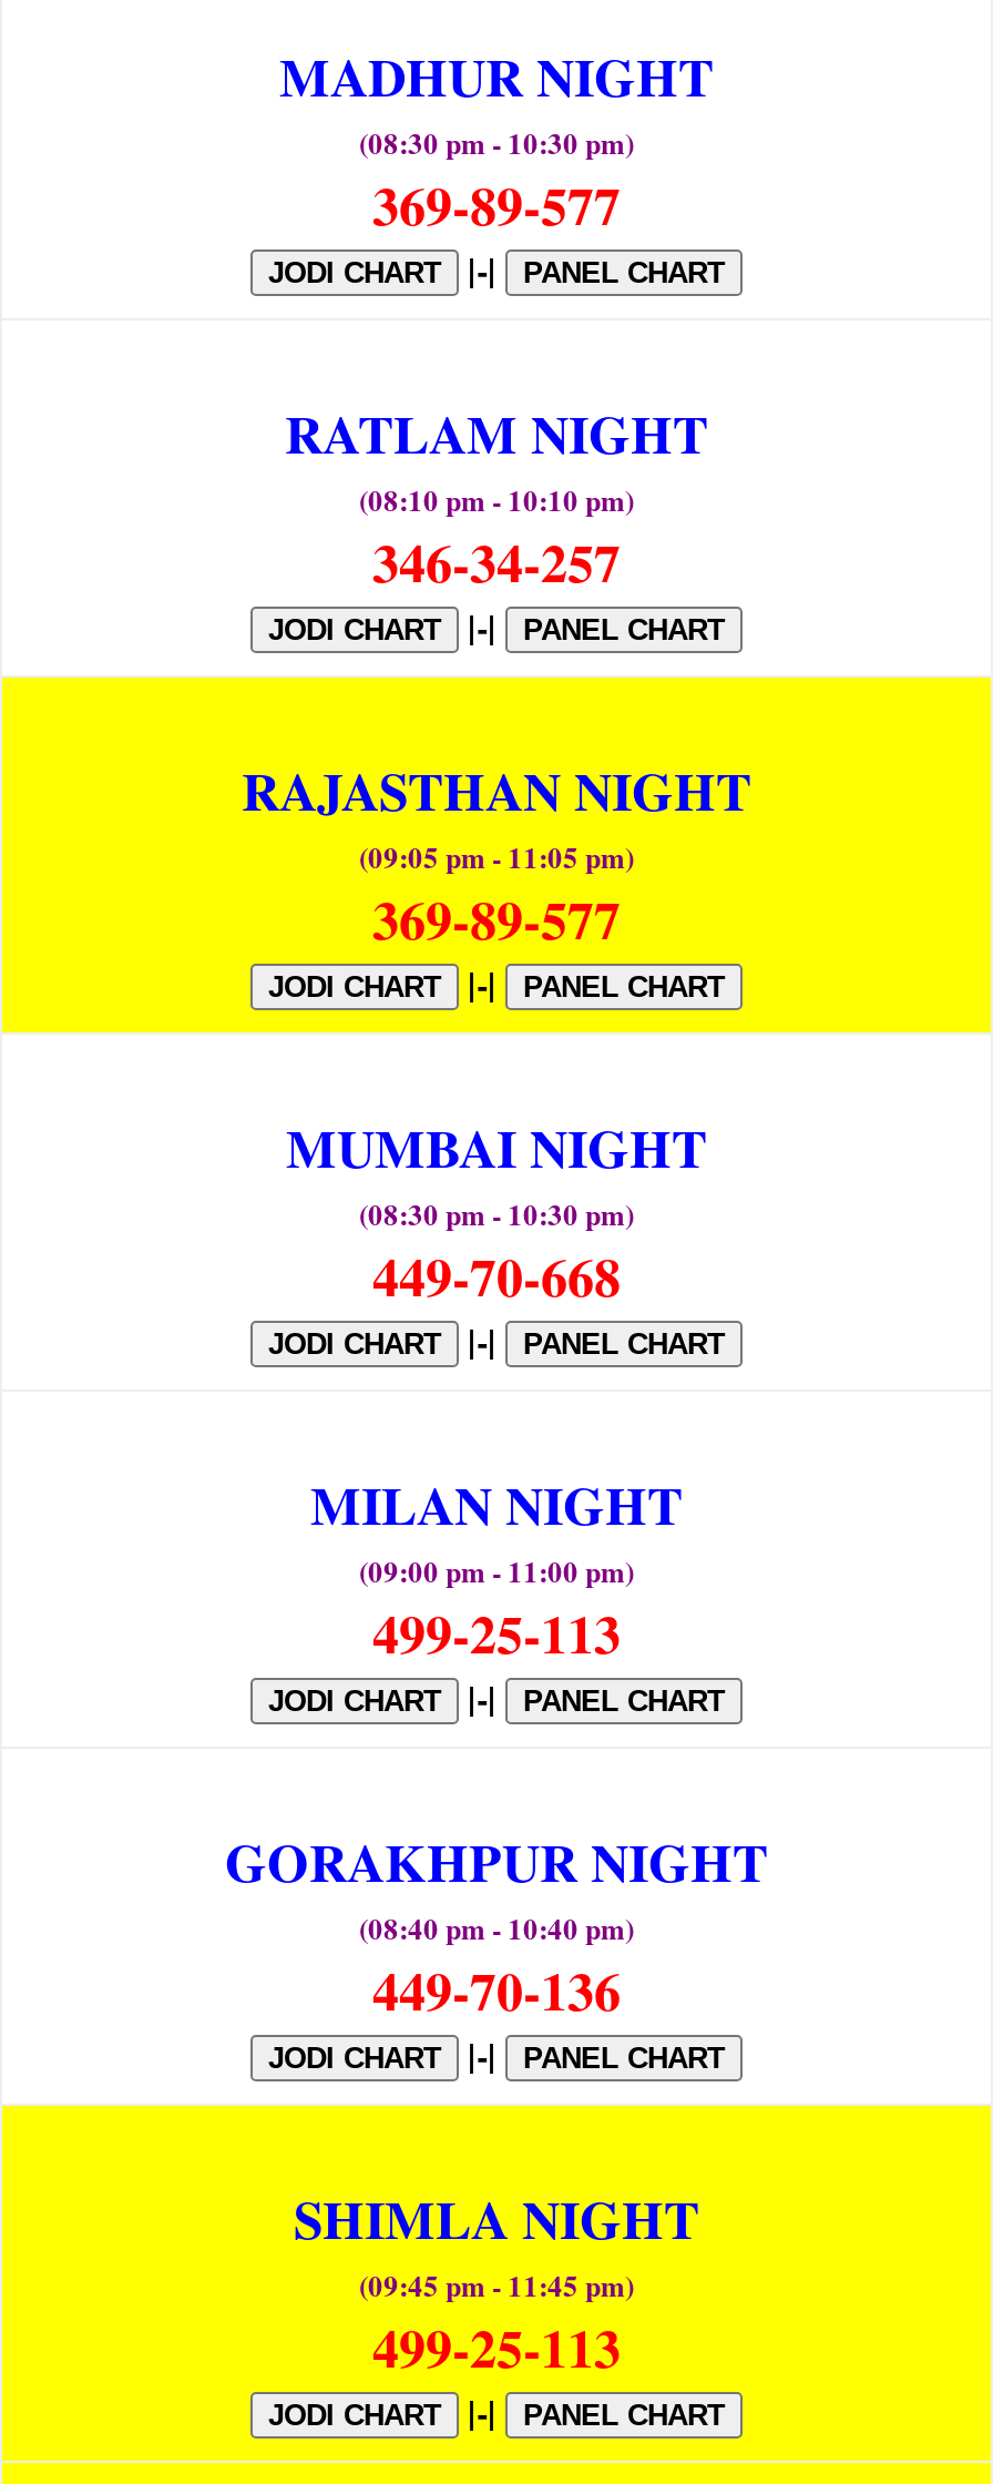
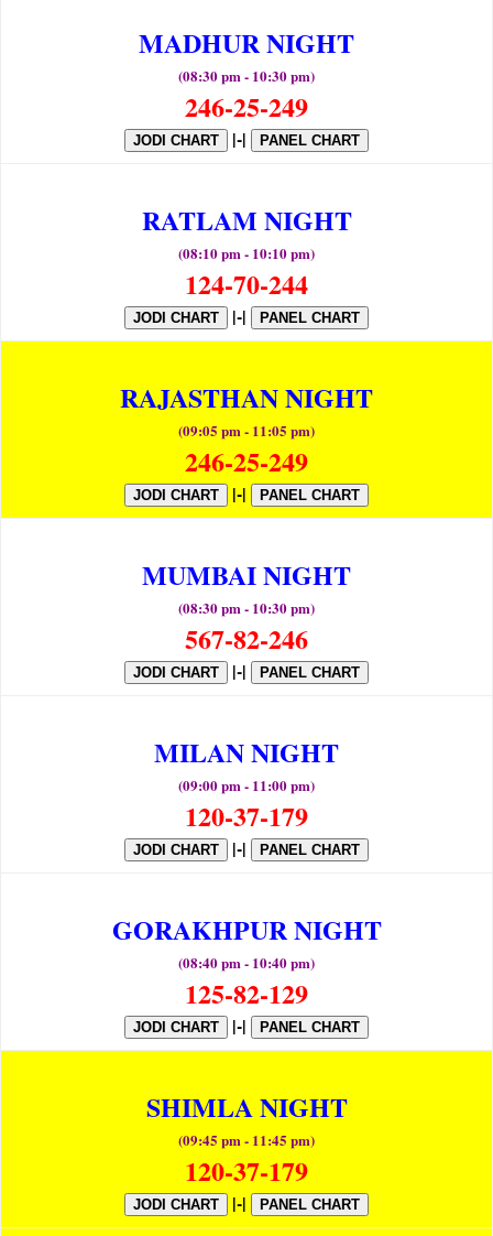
- 369-89-577
+ 246-25-249

- 346-34-257
+ 124-70-244

- 369-89-577
+ 246-25-249

- 449-70-668
+ 567-82-246

- 499-25-113
+ 120-37-179

- 449-70-136
+ 125-82-129

- 499-25-113
+ 120-37-179
